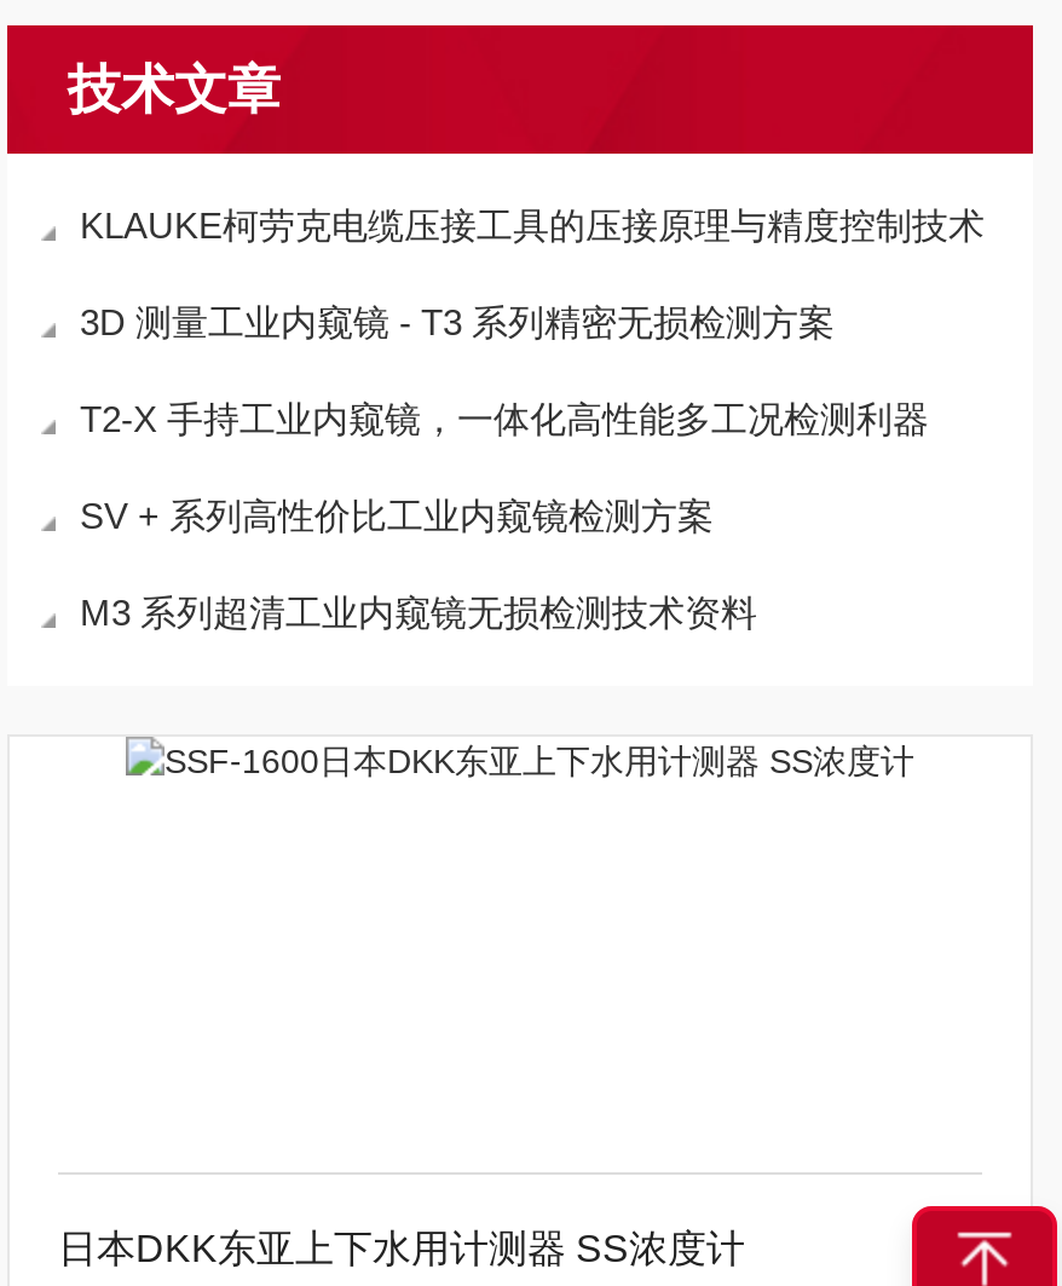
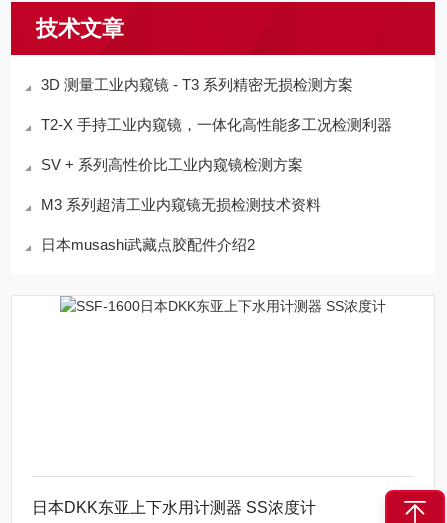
- KLAUKE柯劳克电缆压接工具的压接原理与精度控制技术

moved up: 3D 测量工业内窥镜 - T3 系列精密无损检测方案 | T2-X 手持工业内窥镜，一体化高性能多工况检测利器 | SV + 系列高性价比工业内窥镜检测方案 | M3 系列超清工业内窥镜无损检测技术资料

+ 日本musashi武藏点胶配件介绍2
